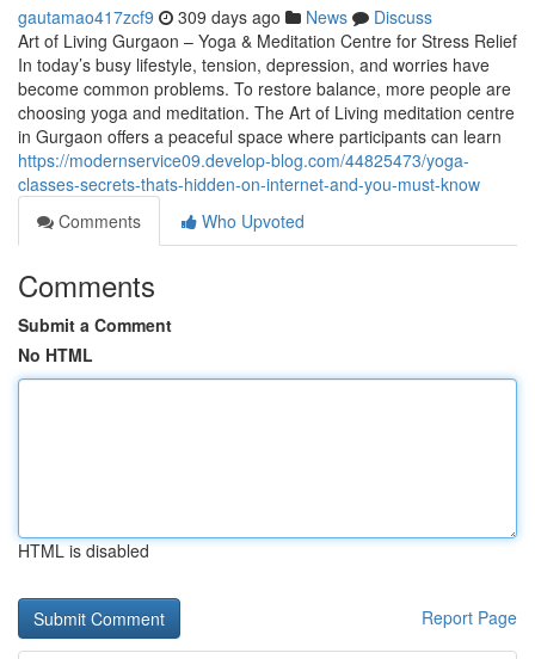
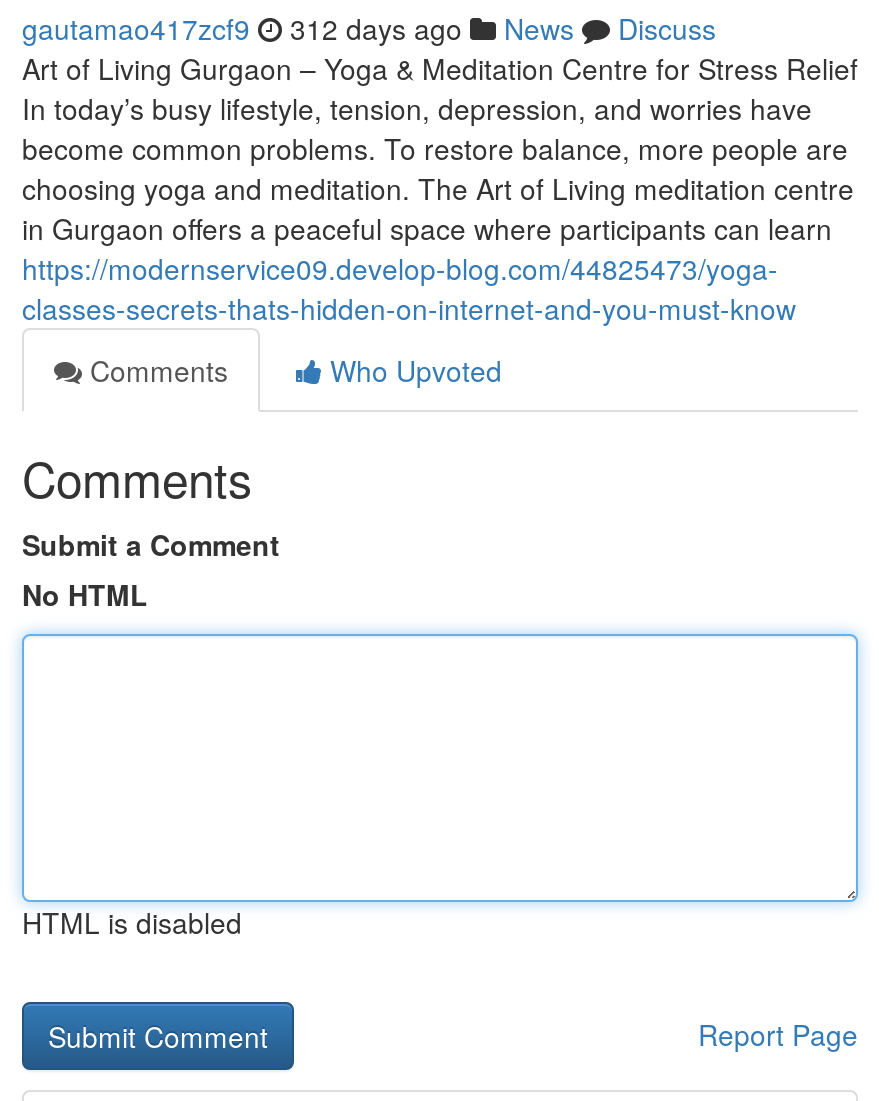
- gautamao417zcf9 309 days ago News Discuss
+ gautamao417zcf9 312 days ago News Discuss
